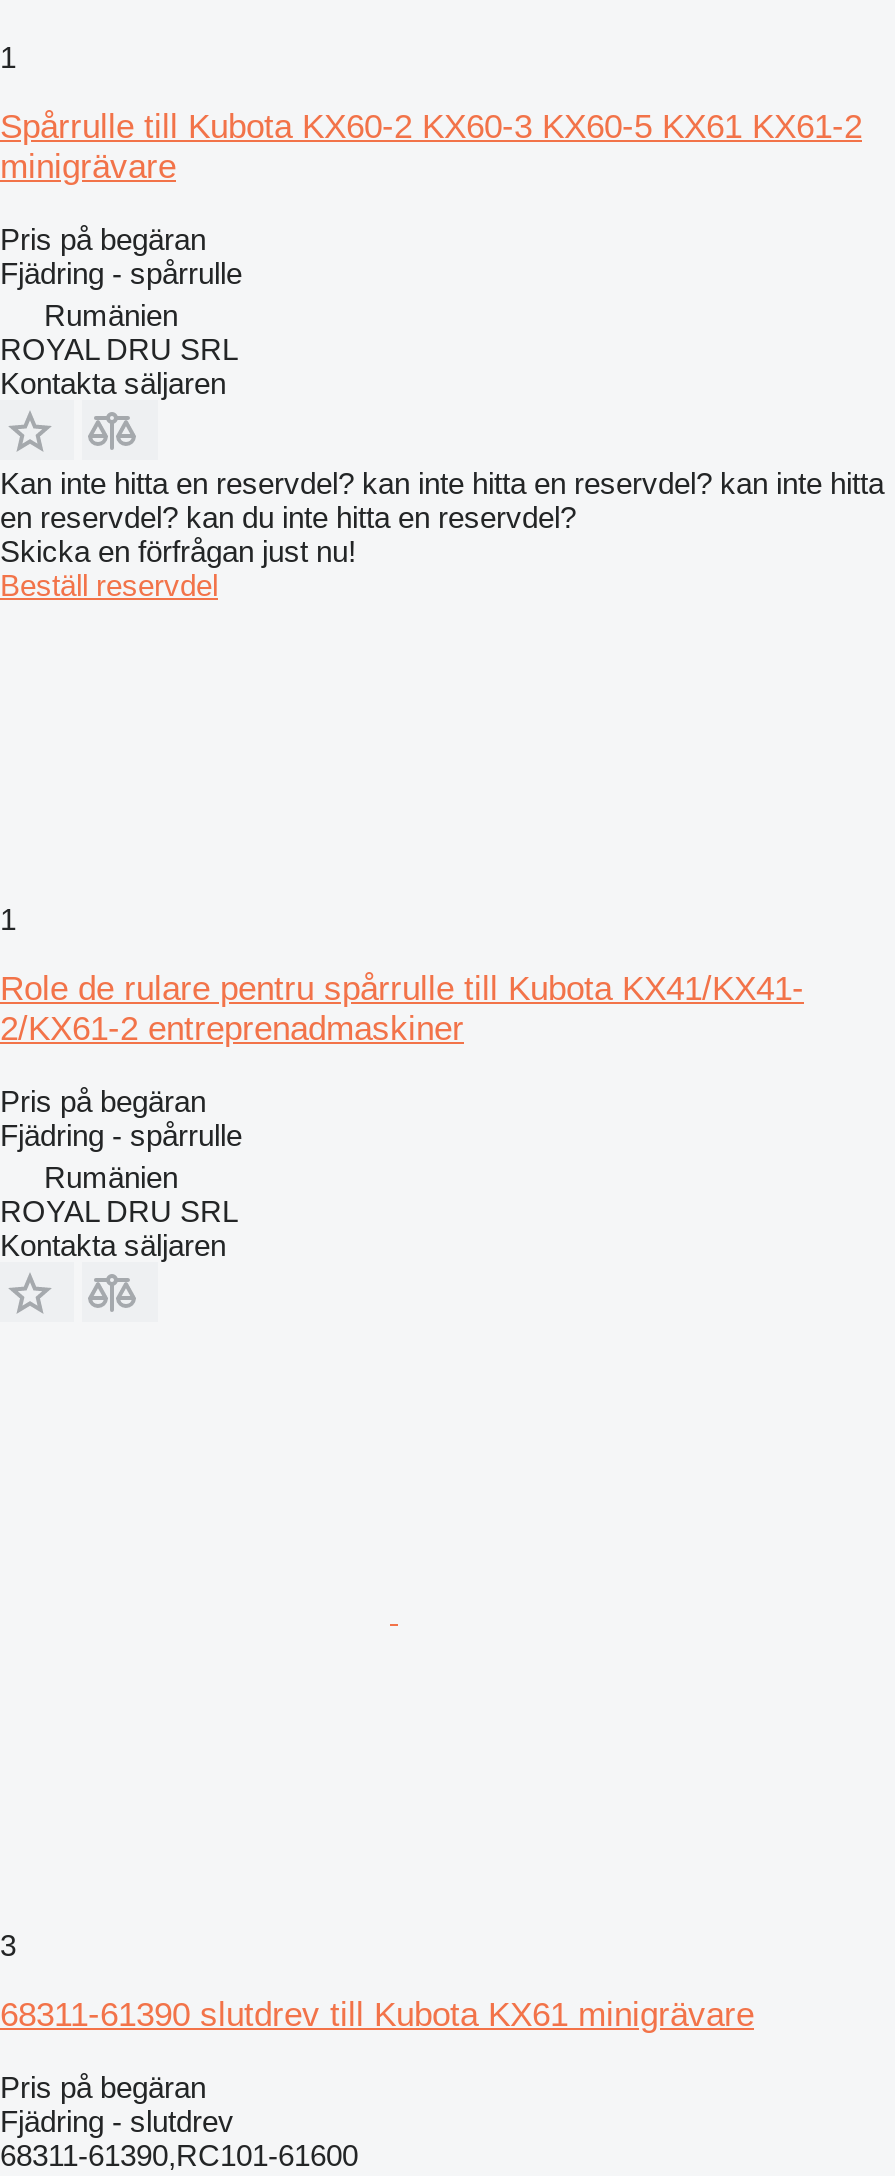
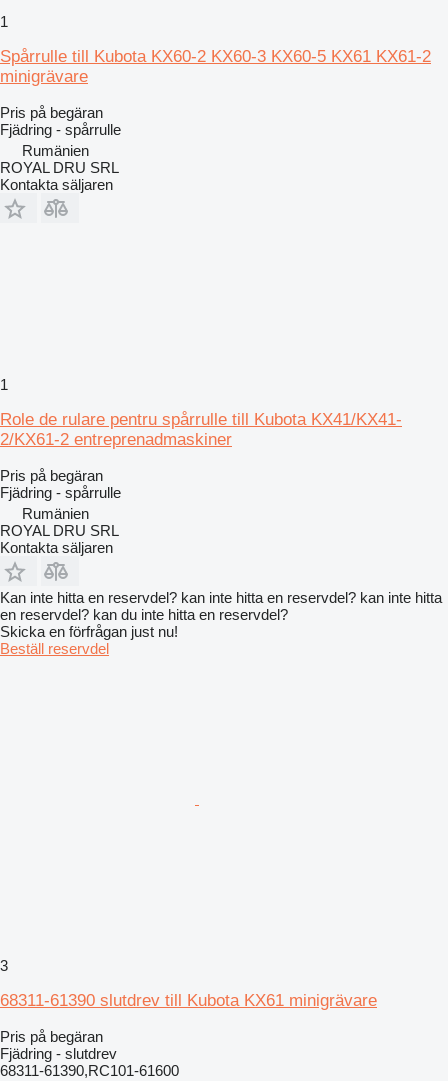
moved down: Kan inte hitta en reservdel? kan inte hitta en reservdel? kan inte hitta | en reservdel? kan du inte hitta en reservdel? | Skicka en förfrågan just nu! | Beställ reservdel

moved up: 1 | Role de rulare pentru spårrulle till Kubota KX41/KX41- | 2/KX61-2 entreprenadmaskiner | Pris på begäran | Fjädring - spårrulle | Rumänien | ROYAL DRU SRL | Kontakta säljaren
